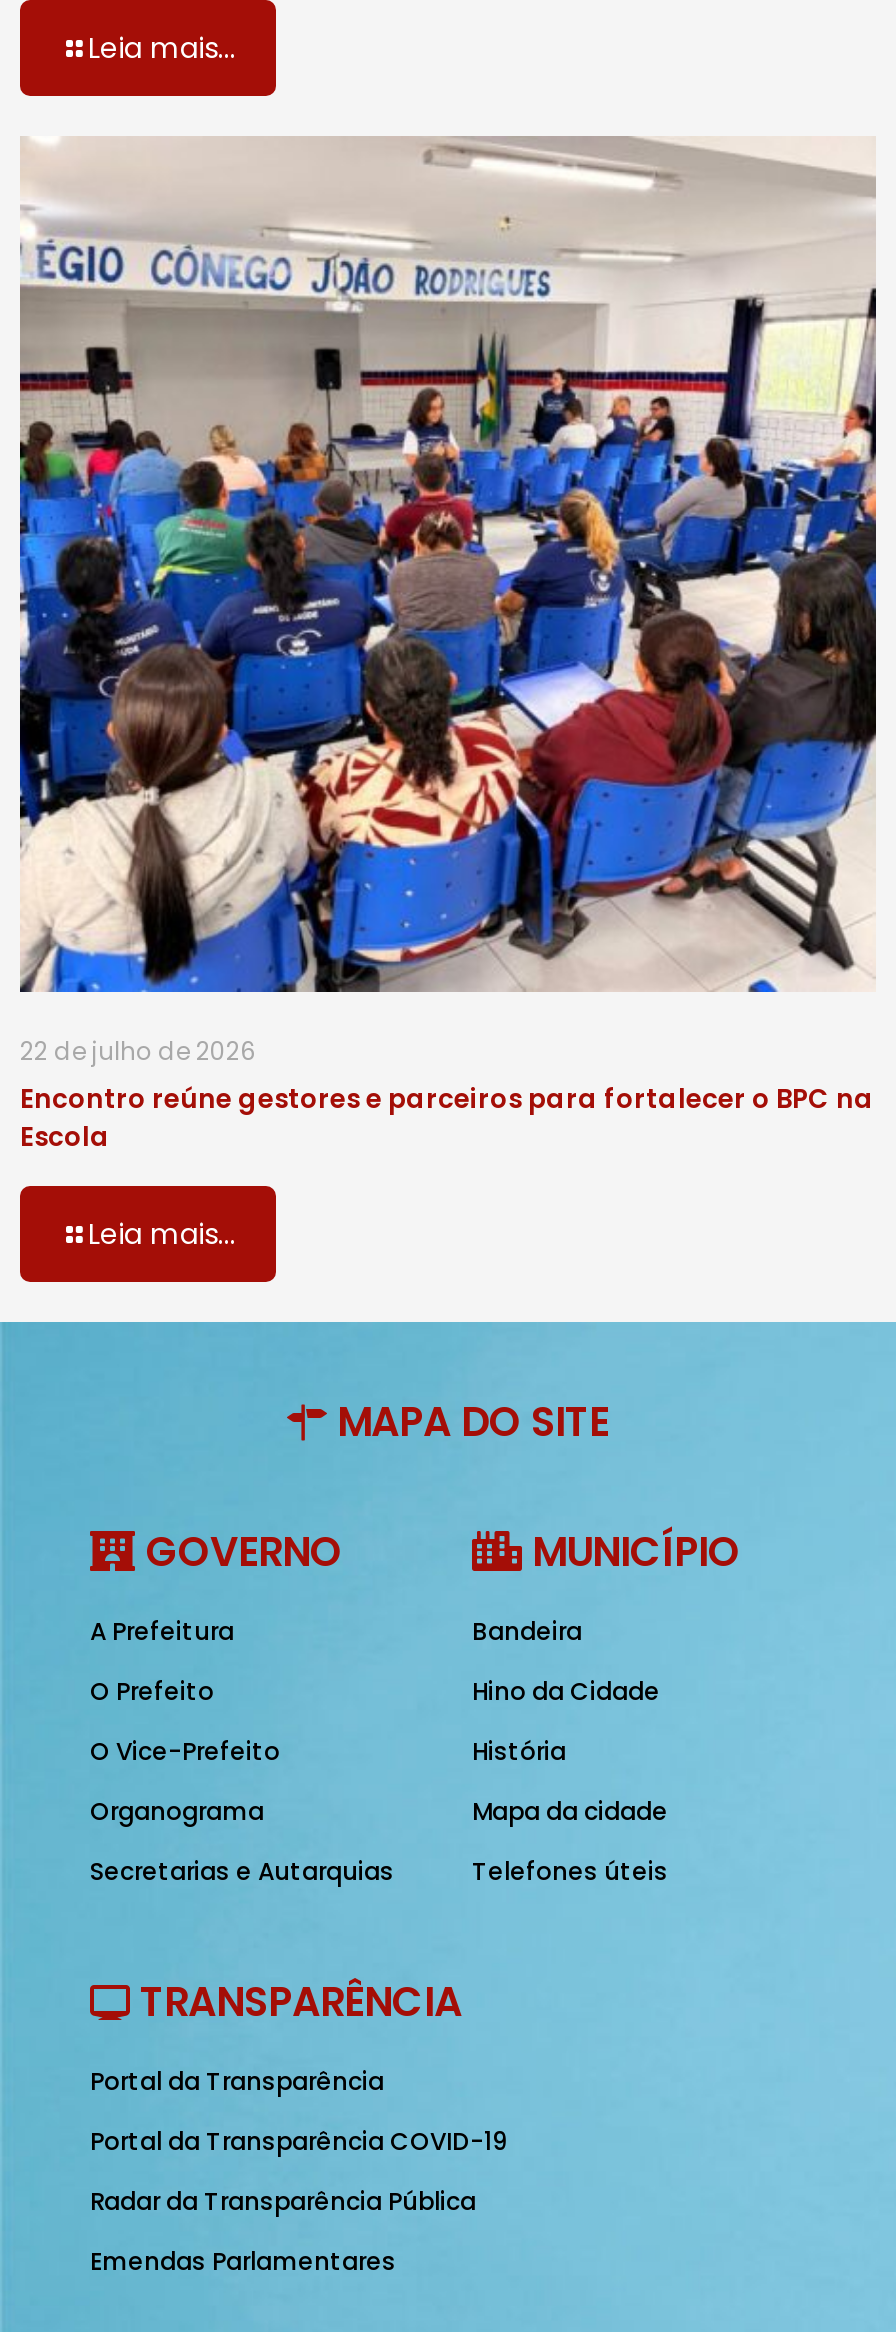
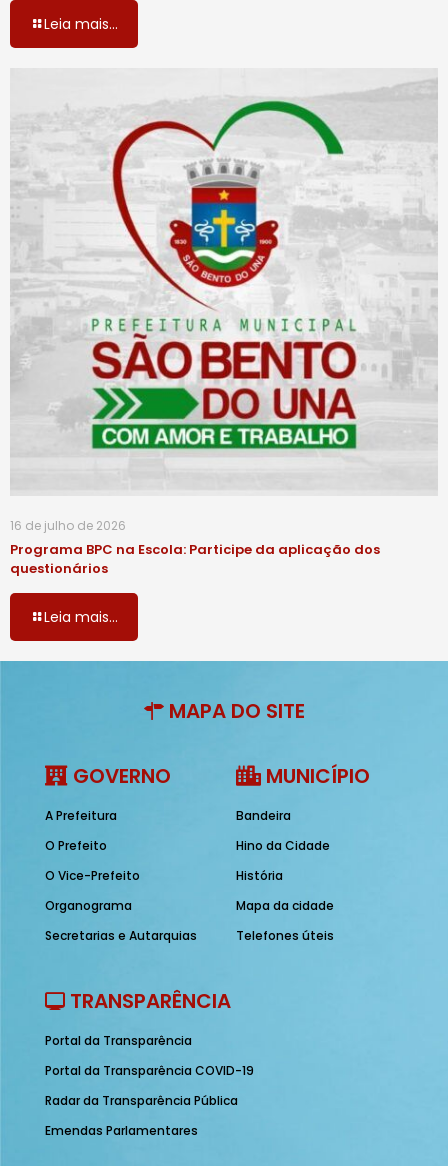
- [image]
- 22 de julho de 2026
- Encontro reúne gestores e parceiros para fortalecer o BPC na
- Escola
+ [image]
+ 16 de julho de 2026
+ Programa BPC na Escola: Participe da aplicação dos
+ questionários
